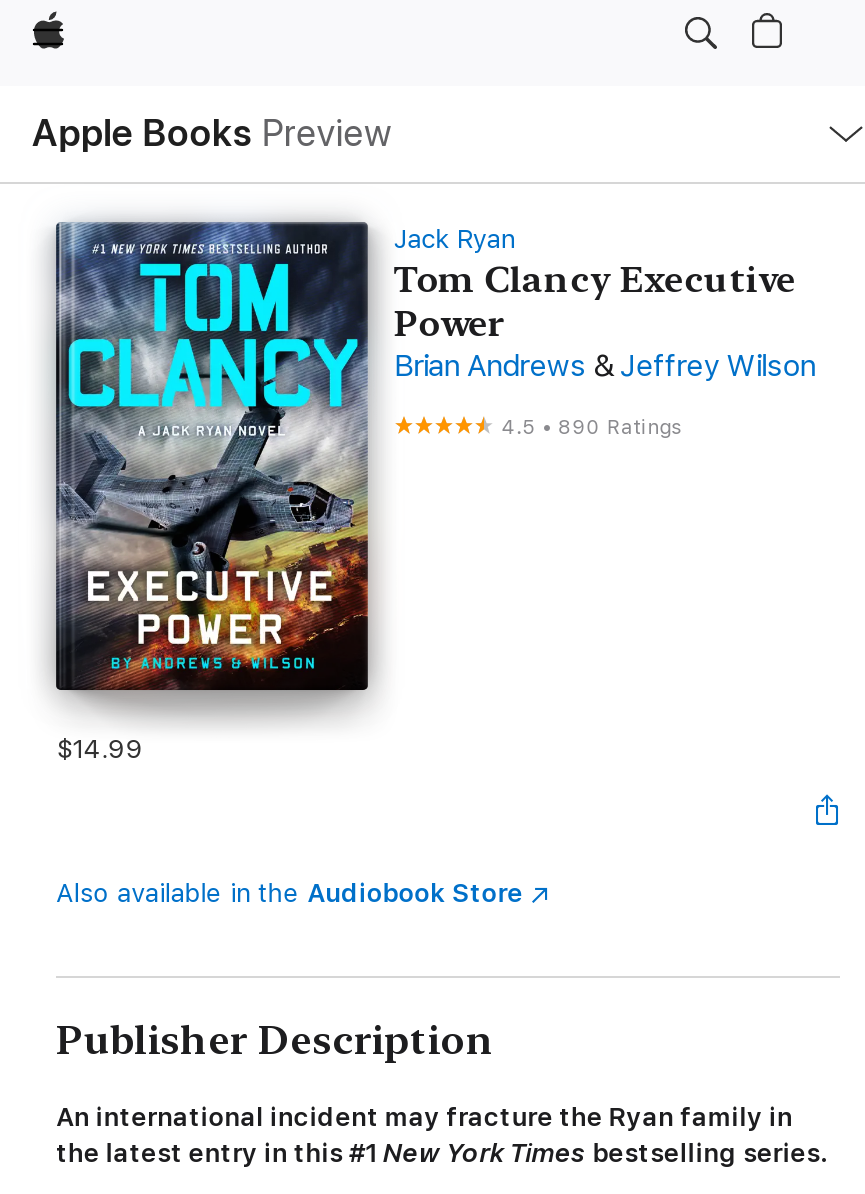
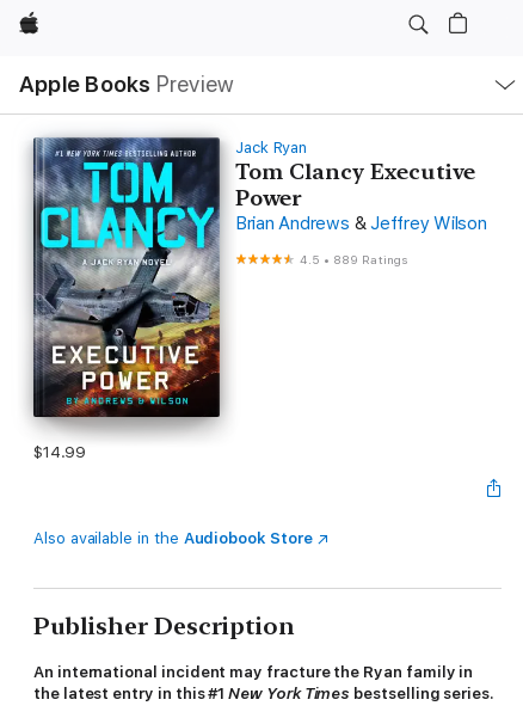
- 4.5 • 890 Ratings
+ 4.5 • 889 Ratings
